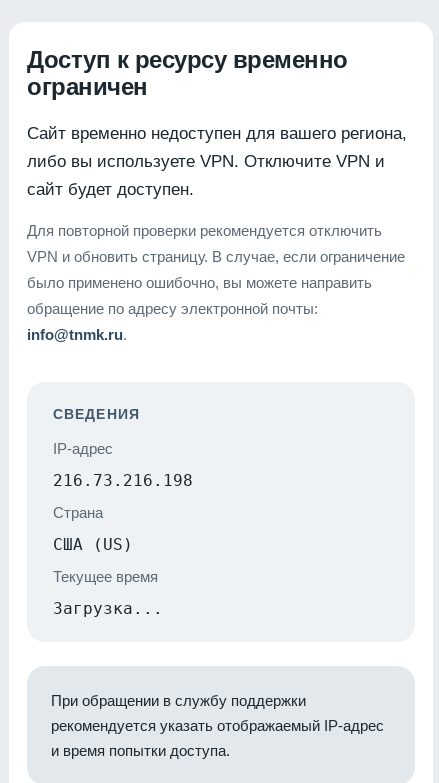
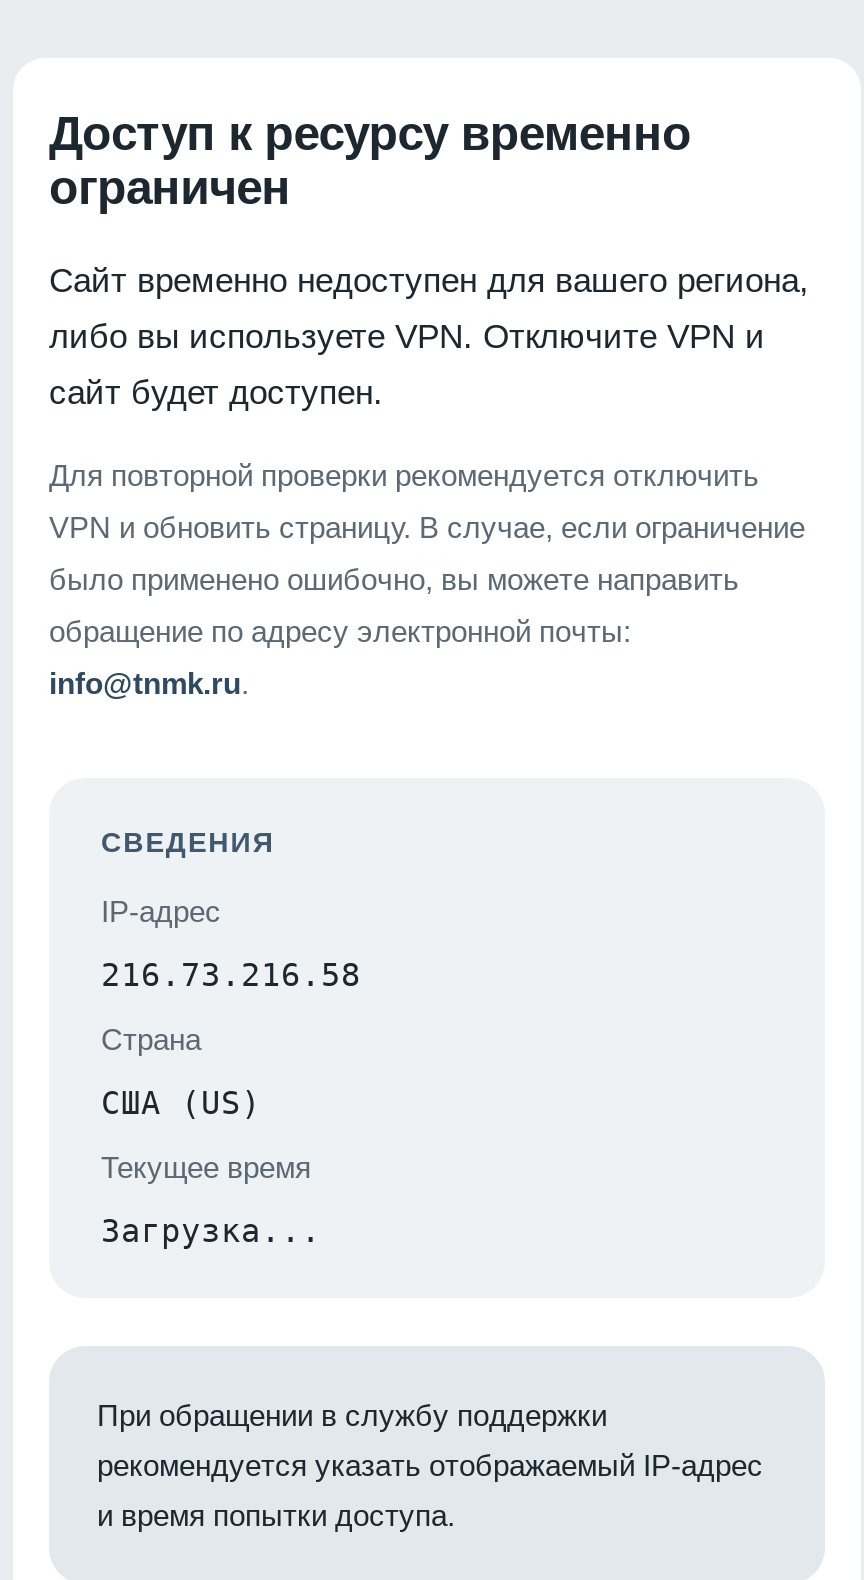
- 216.73.216.198
+ 216.73.216.58
